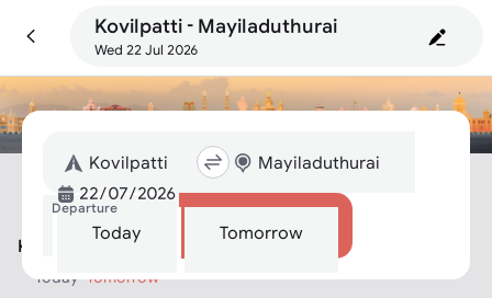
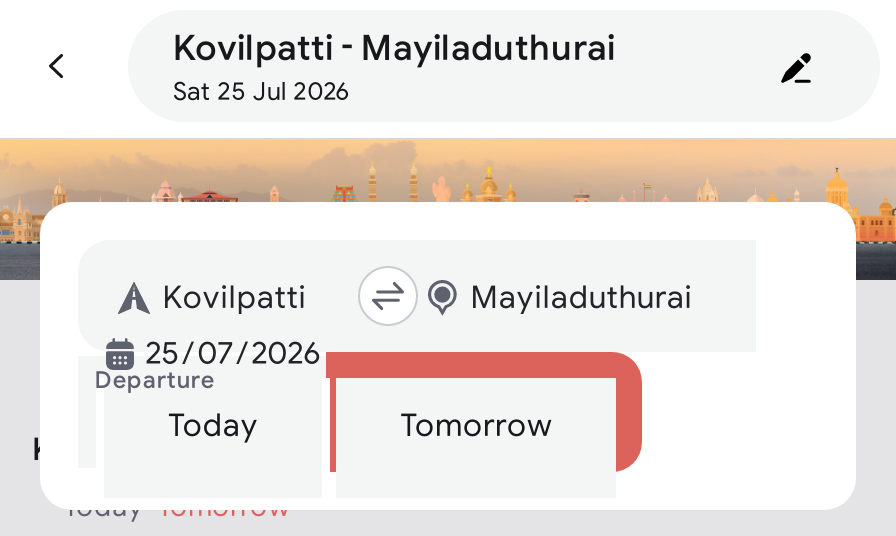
- Wed 22 Jul 2026
+ Sat 25 Jul 2026
